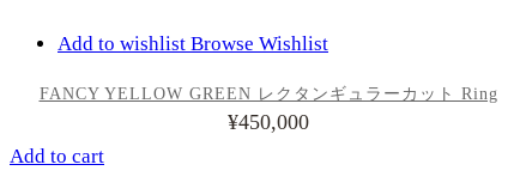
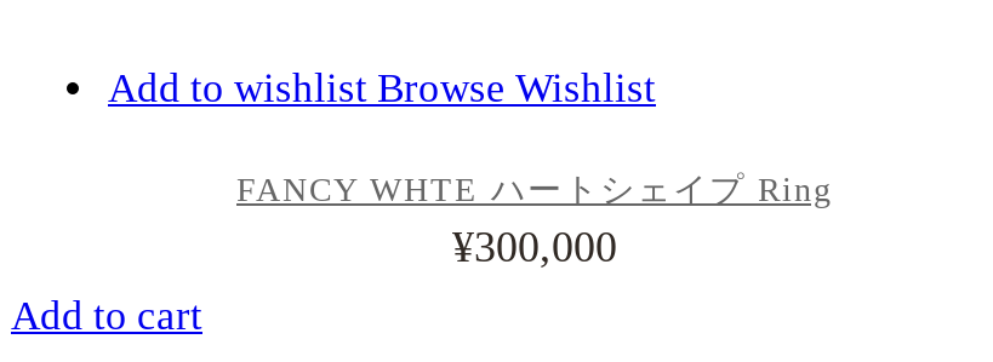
- FANCY YELLOW GREEN レクタンギュラーカット Ring
- ¥450,000
+ FANCY WHTE ハートシェイプ Ring
+ ¥300,000
